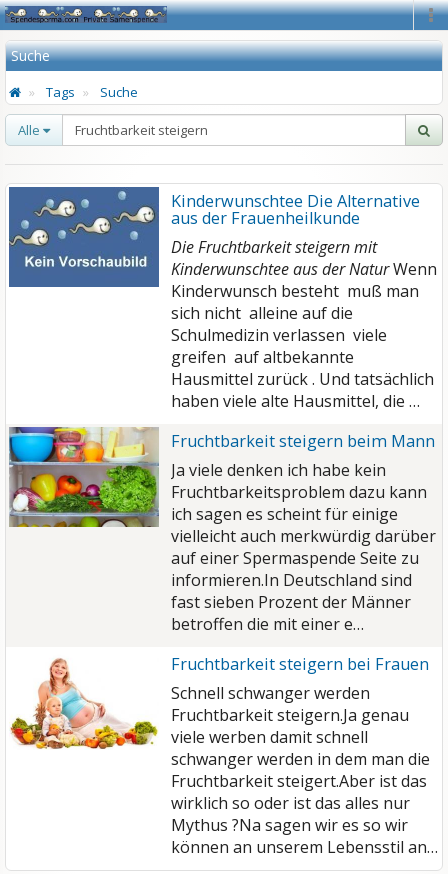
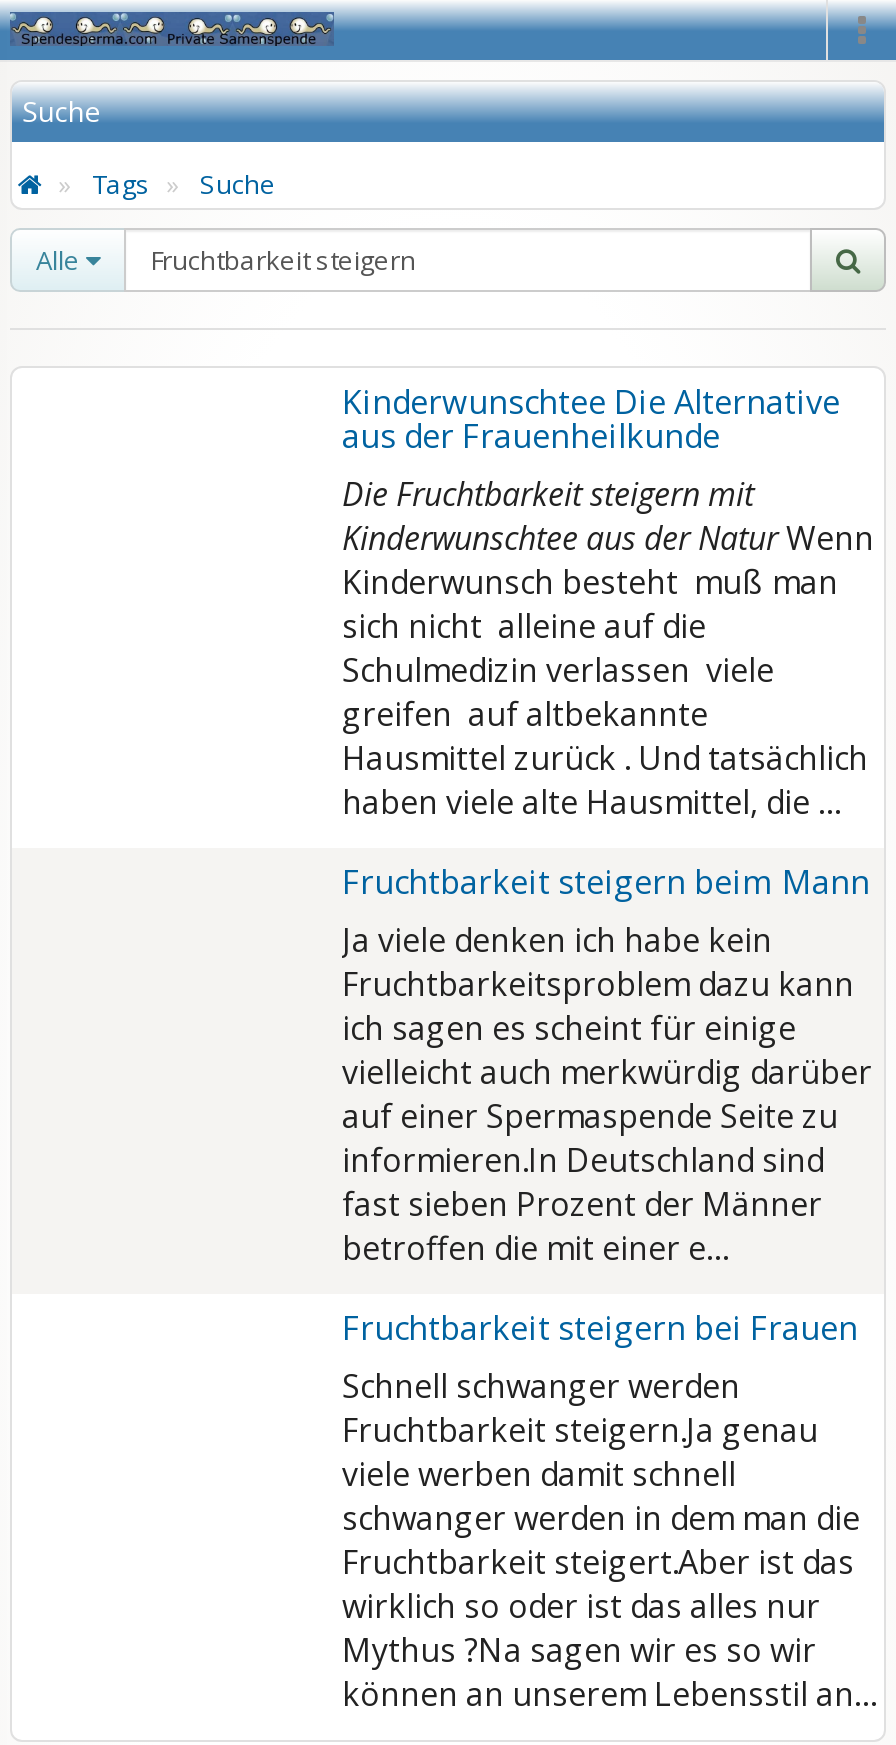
- [image]

- [image]

- [image]
